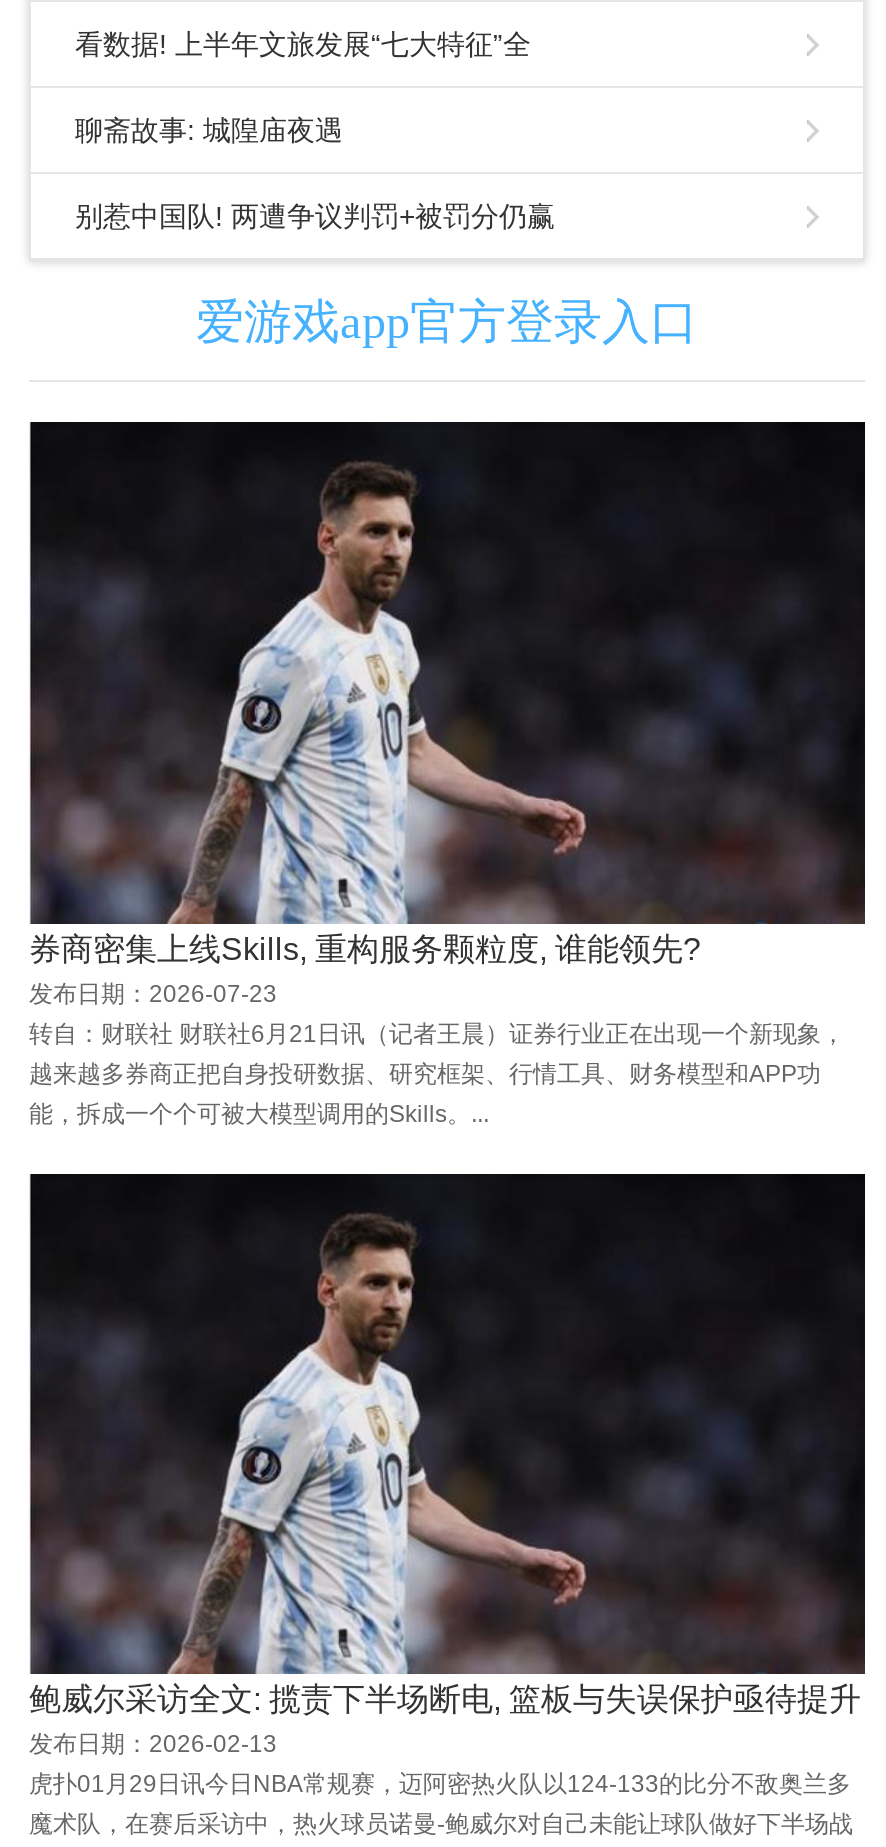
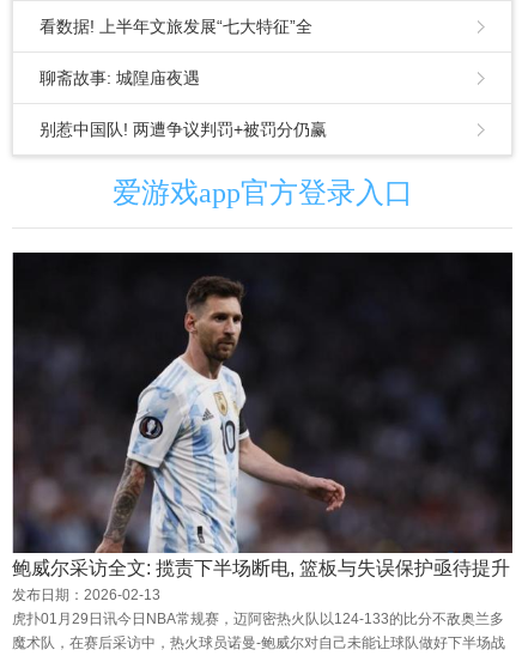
- 券商密集上线Skills, 重构服务颗粒度, 谁能领先?
- 发布日期：2026-07-23
- 转自：财联社 财联社6月21日讯（记者王晨）证券行业正在出现一个新现象，
- 越来越多券商正把自身投研数据、研究框架、行情工具、财务模型和APP功
- 能，拆成一个个可被大模型调用的Skills。...
